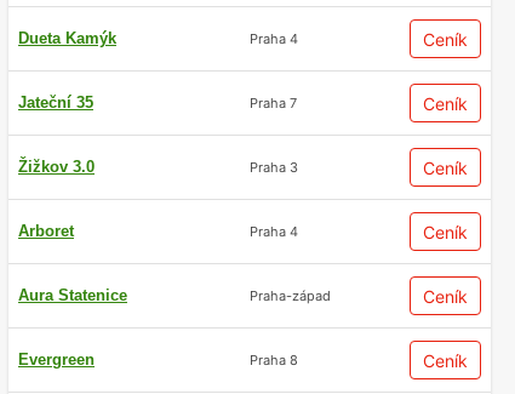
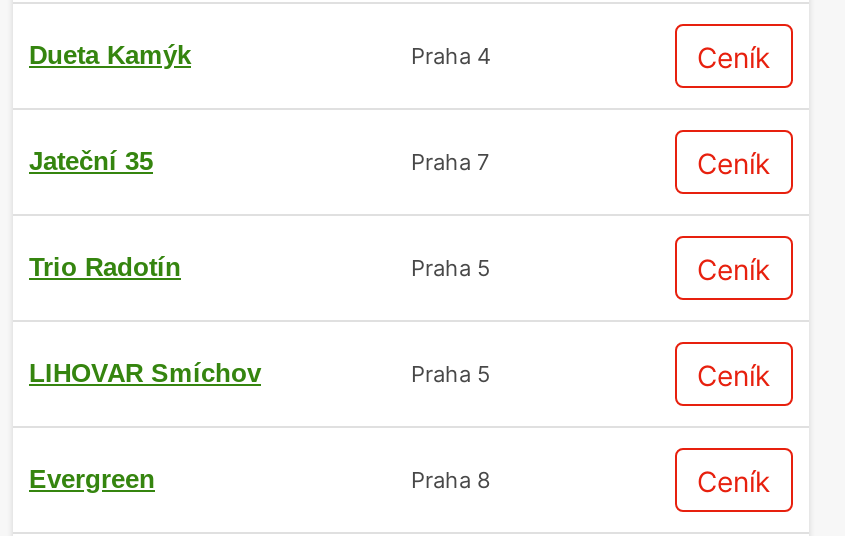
- Žižkov 3.0
- Praha 3
+ Trio Radotín
+ Praha 5

- Arboret
- Praha 4
- Ceník
- Aura Statenice
- Praha-západ
+ LIHOVAR Smíchov
+ Praha 5
